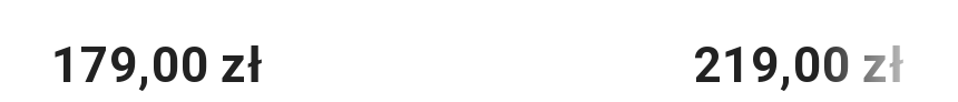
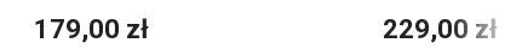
- 219,00 zł
+ 229,00 zł
